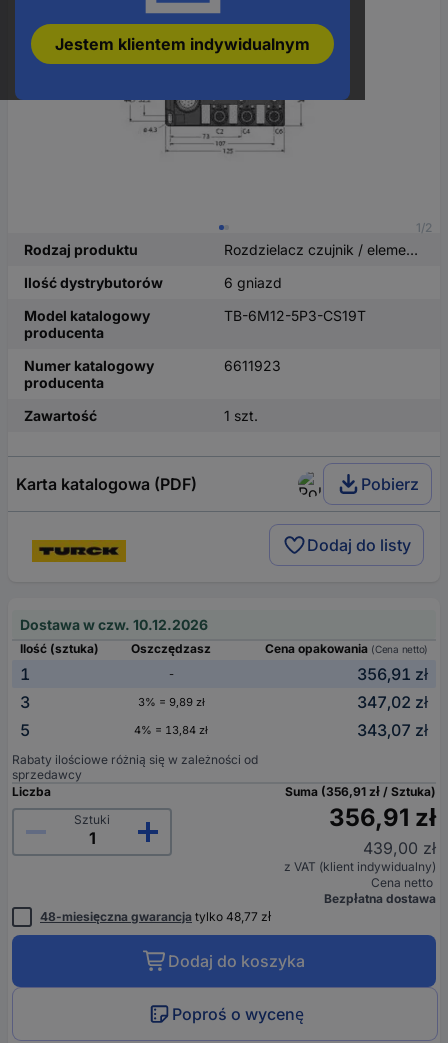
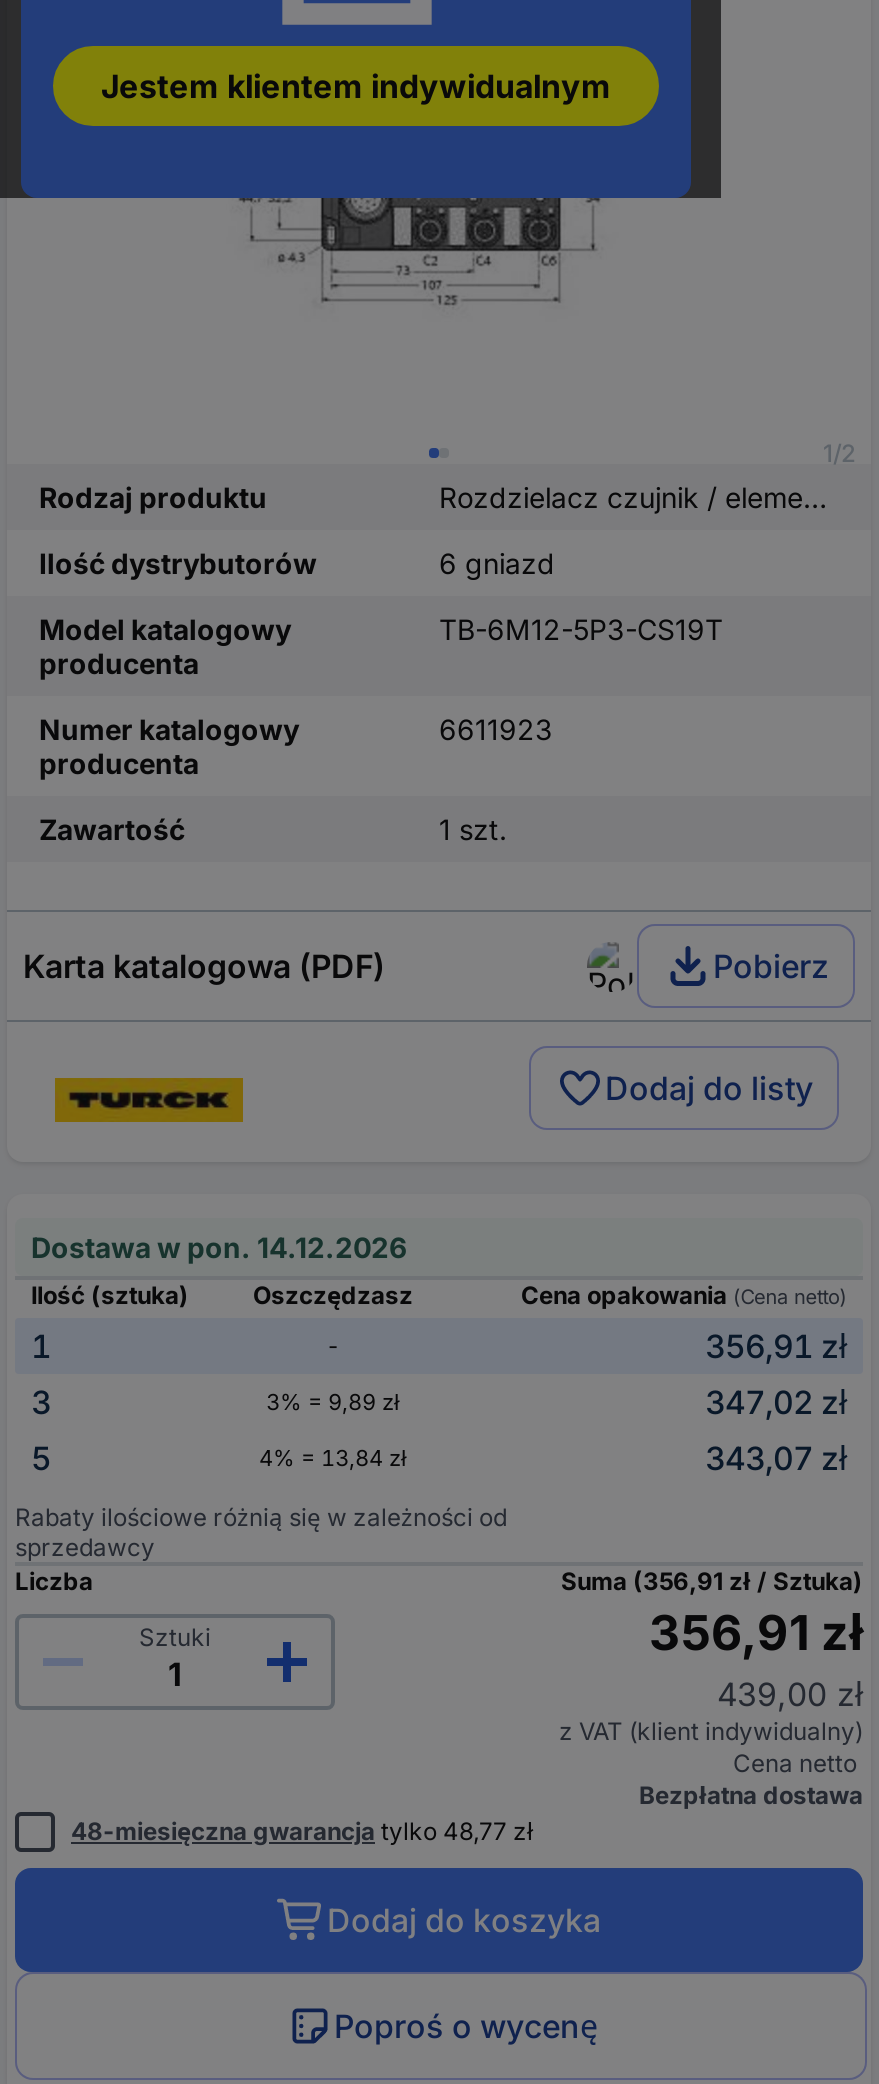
- Dostawa w czw. 10.12.2026
+ Dostawa w pon. 14.12.2026
